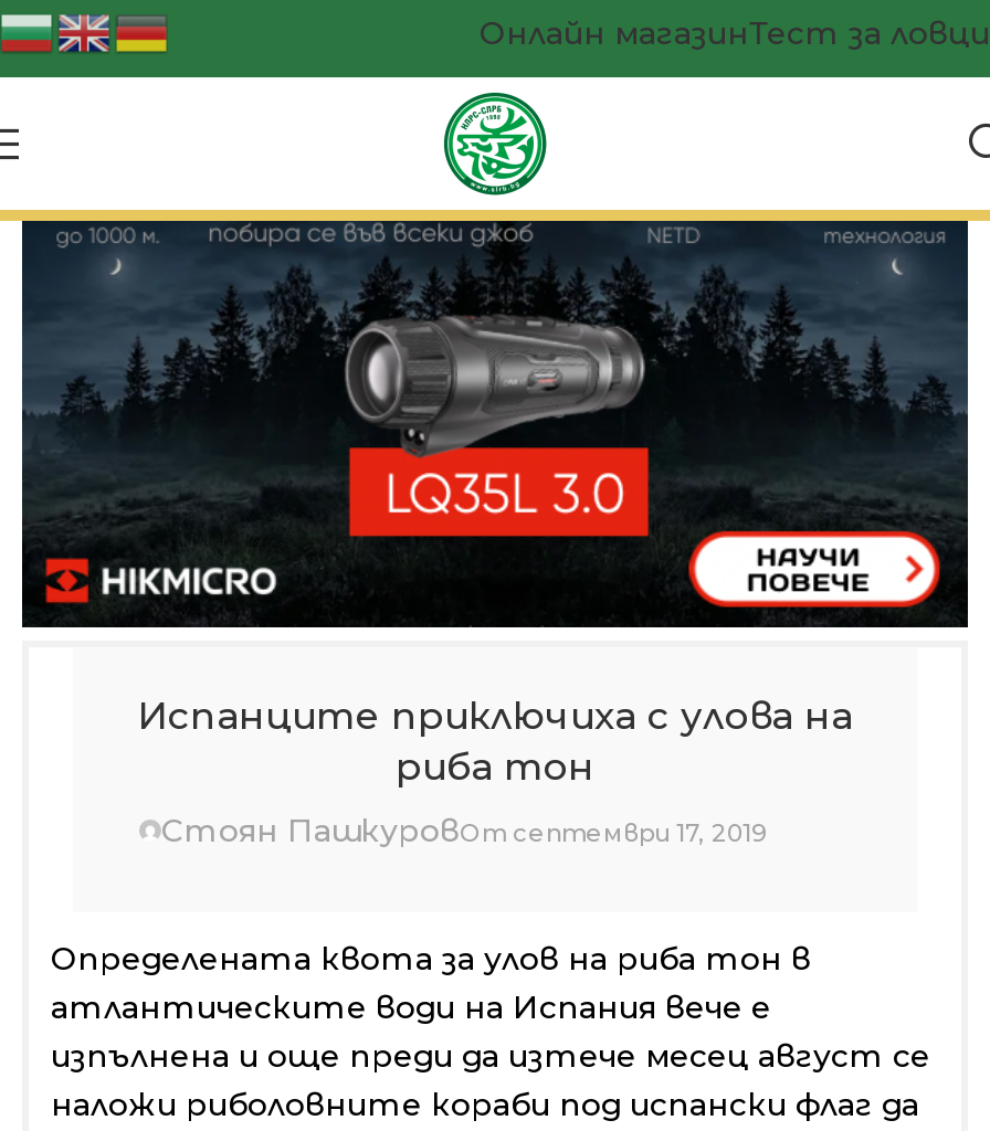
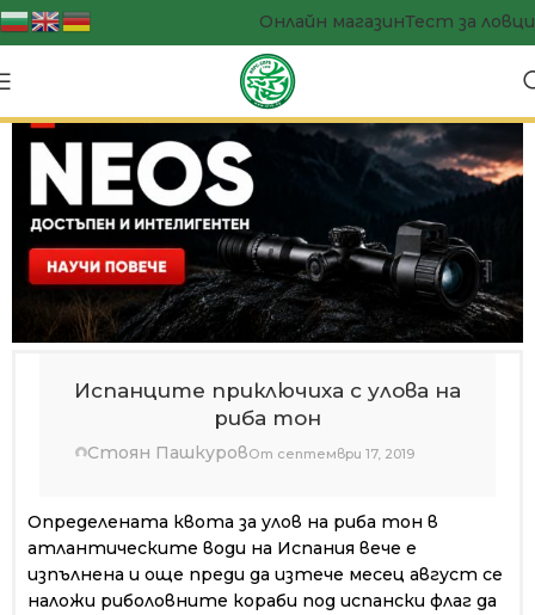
- [image]
+ [image]
